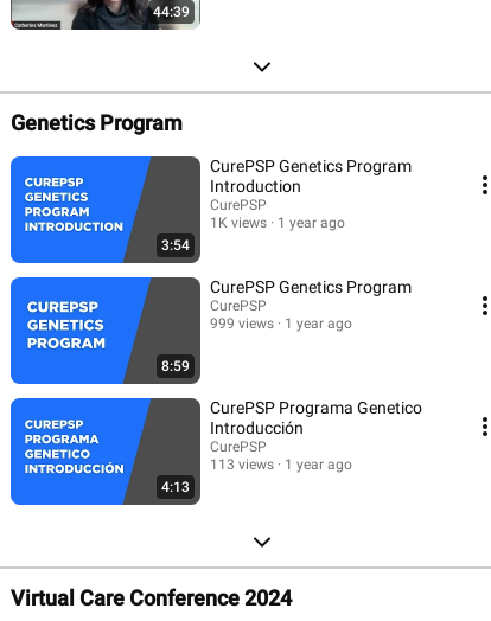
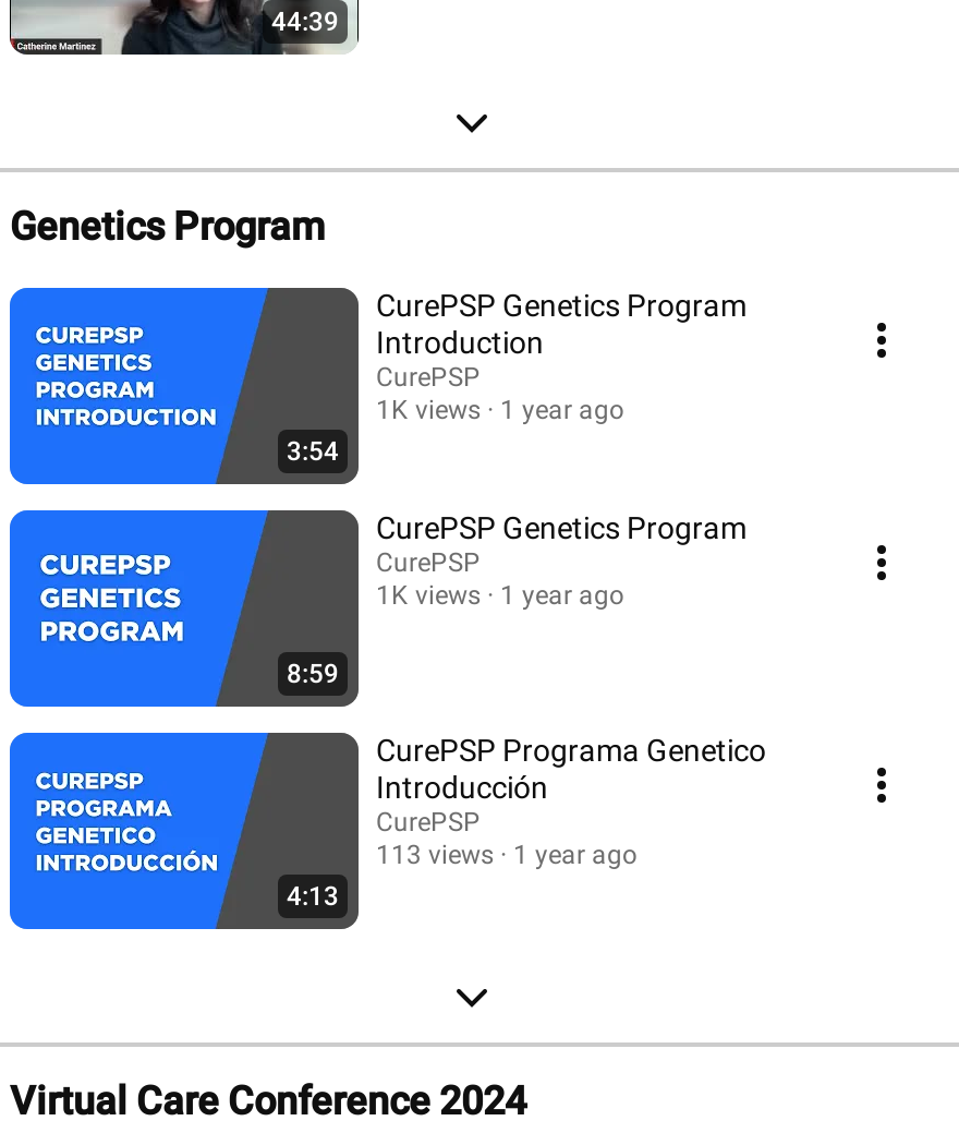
- 999 views 1 year ago
+ 1K views 1 year ago
